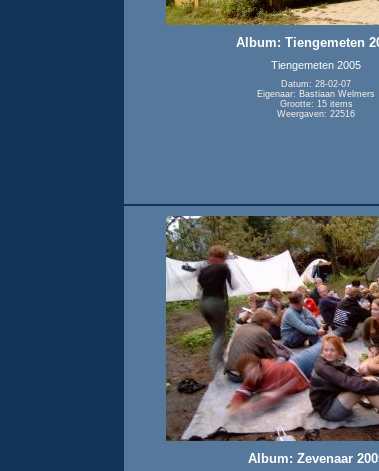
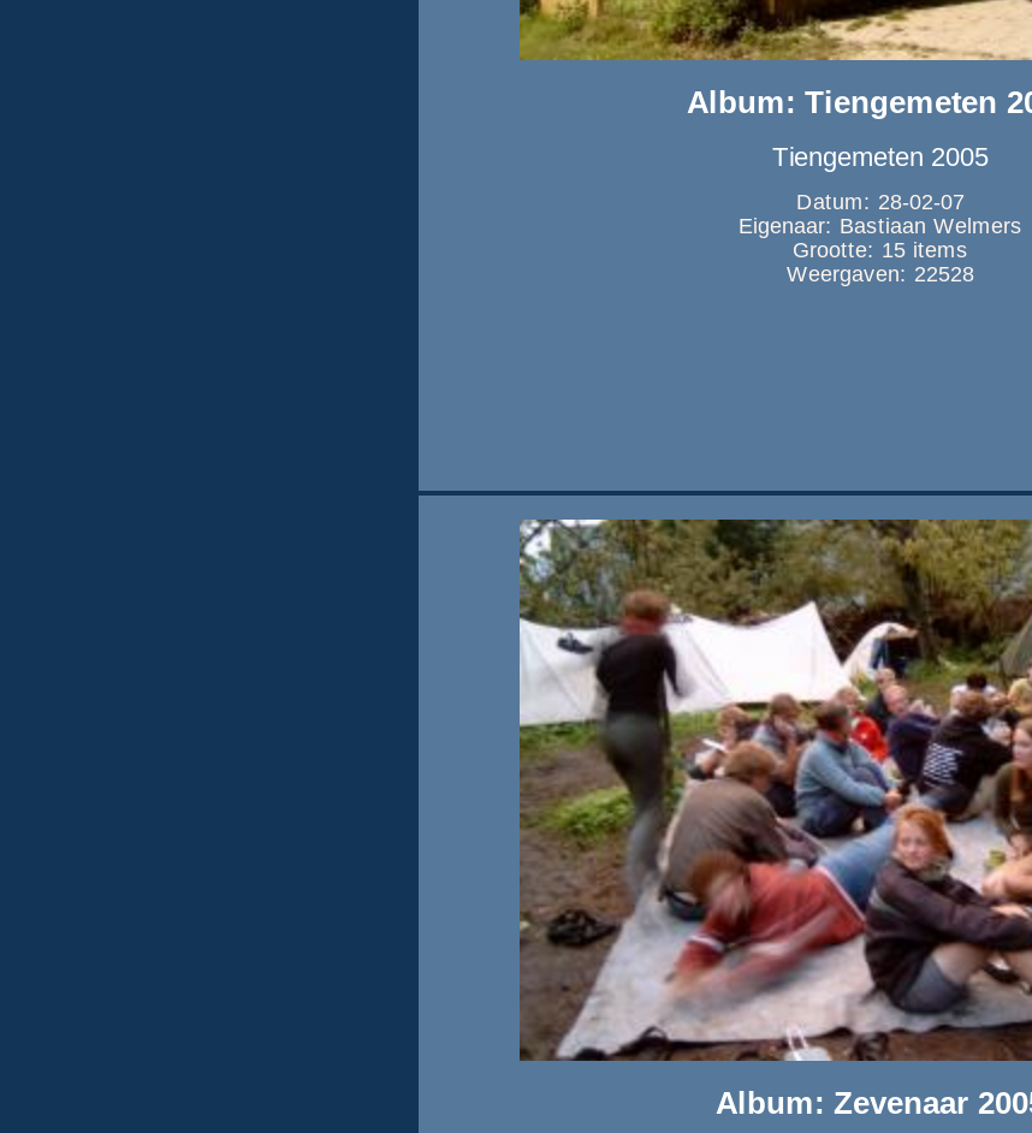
- Weergaven: 22516
+ Weergaven: 22528
